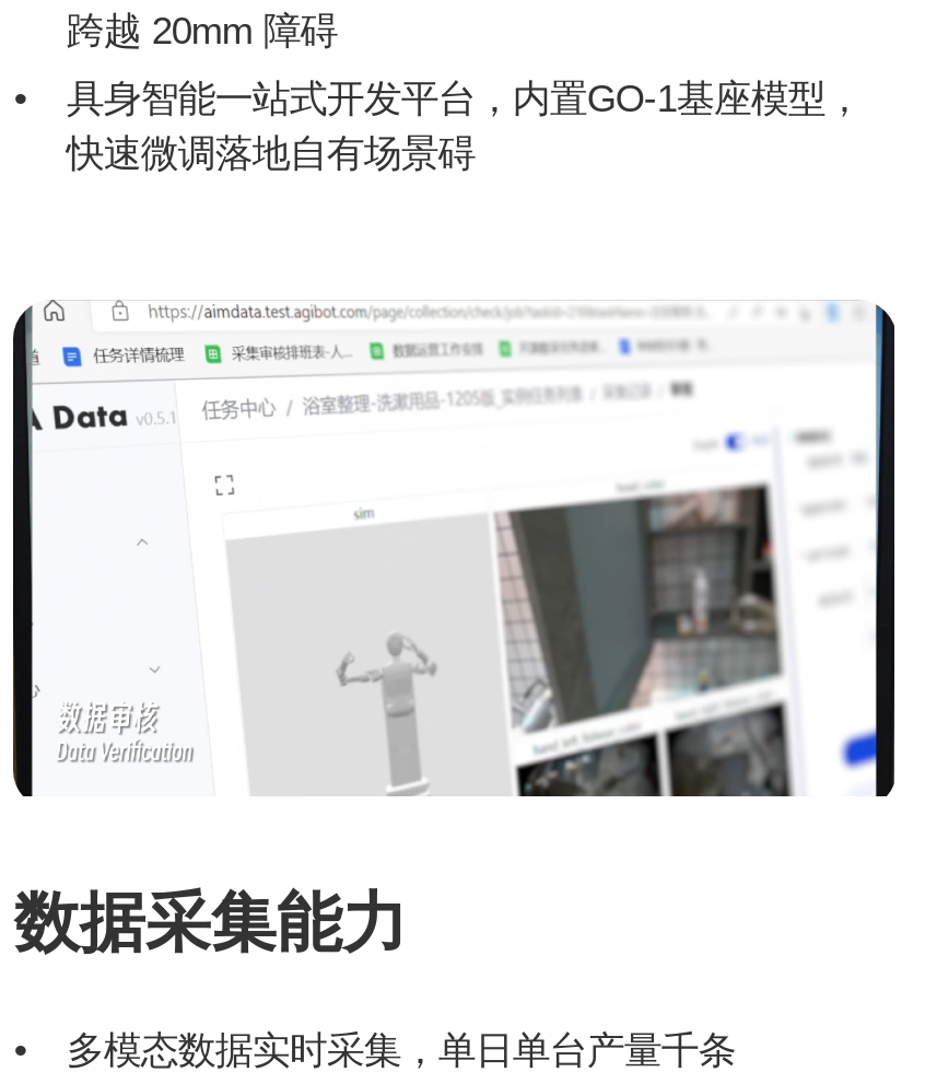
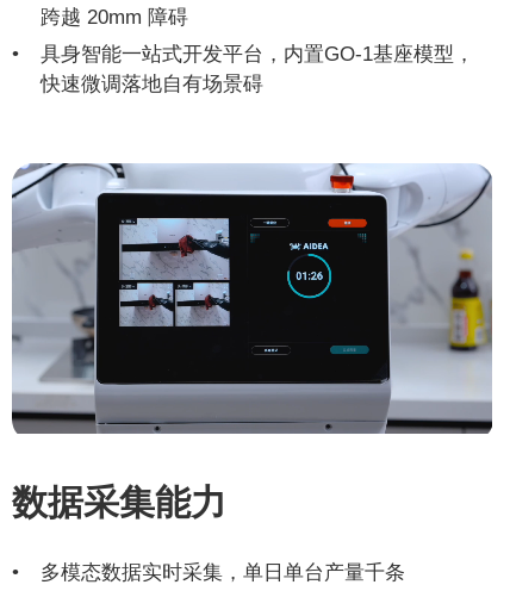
- [image]
+ [image]
